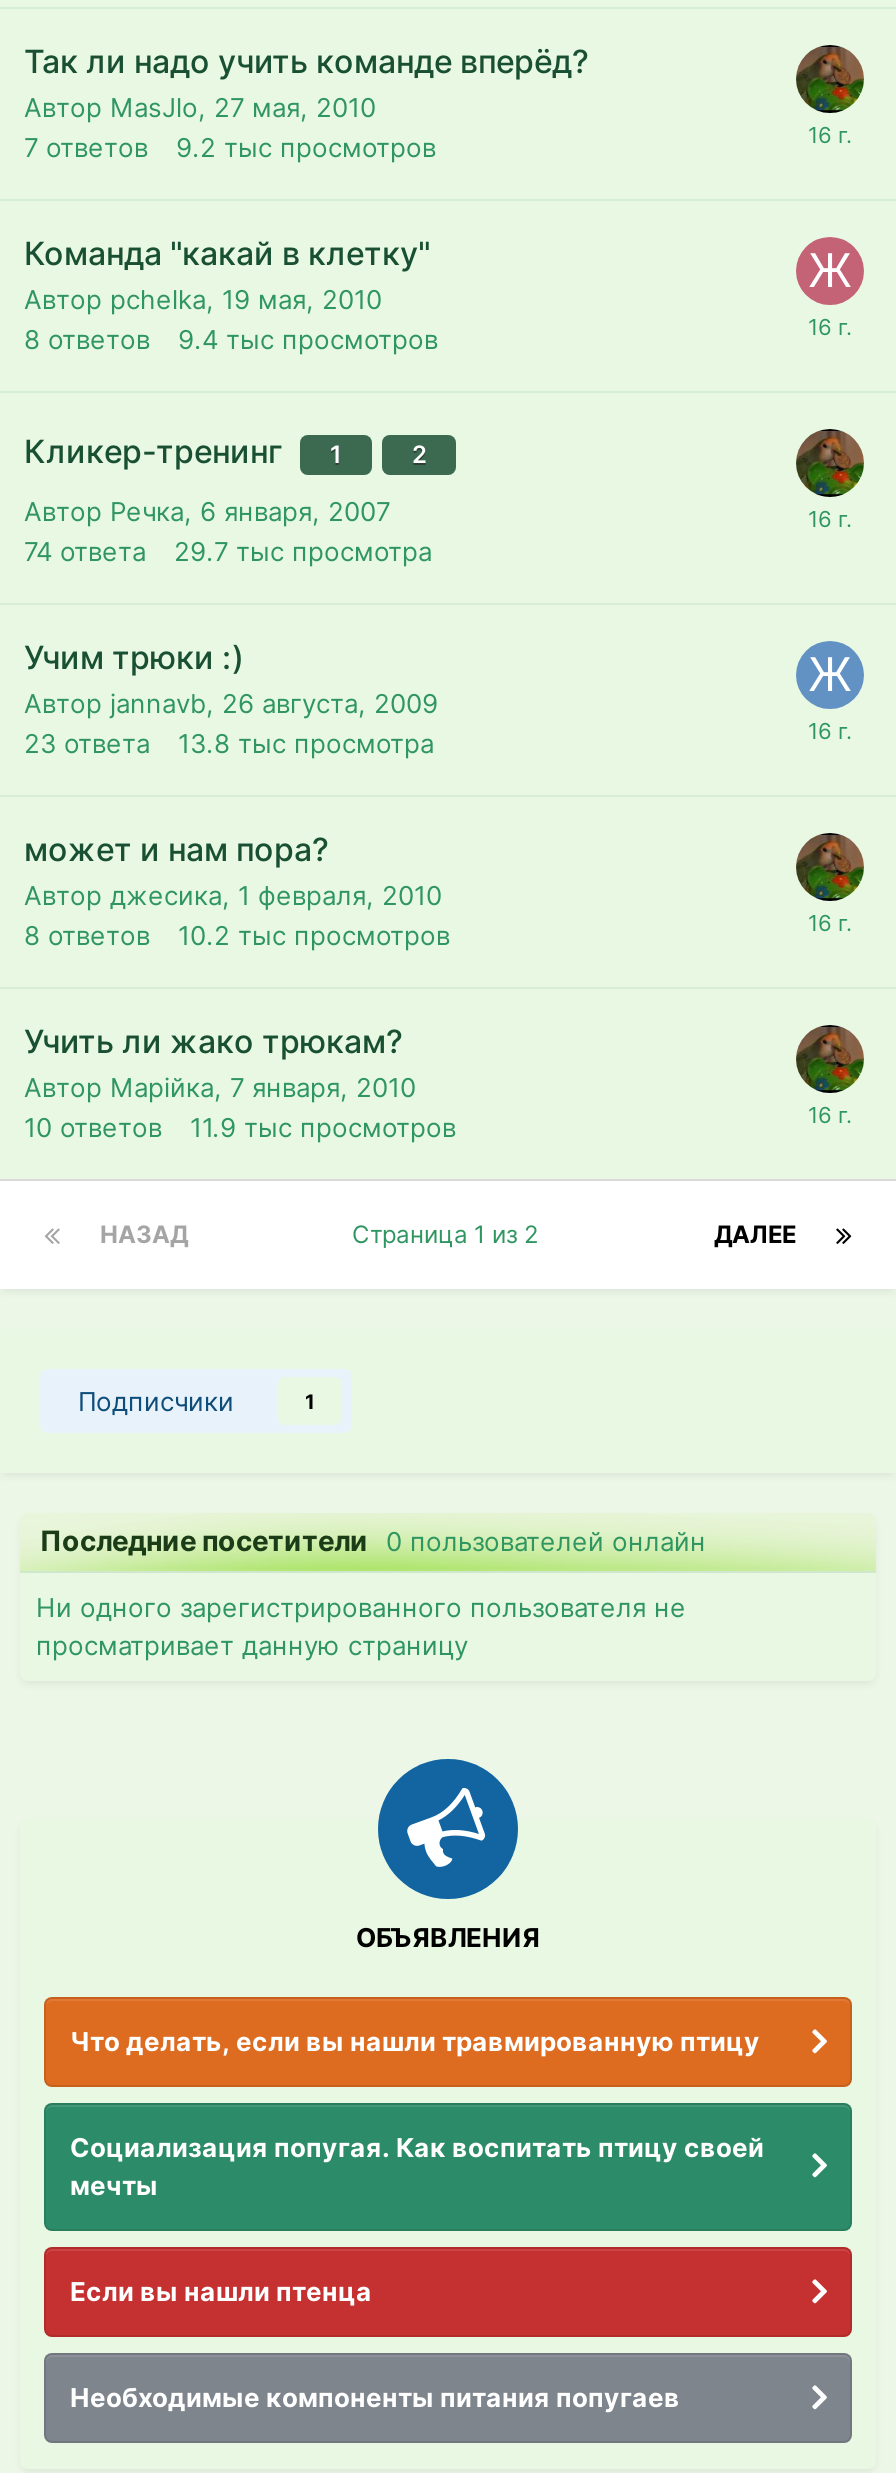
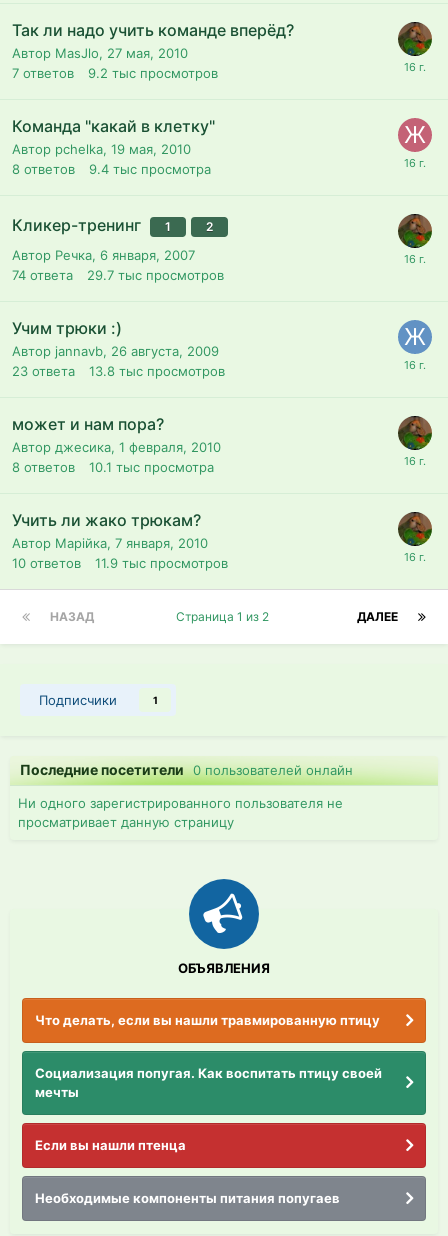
- 9.4 тыс просмотров
+ 9.4 тыс просмотра

- 29.7 тыс просмотра
+ 29.7 тыс просмотров

- 13.8 тыс просмотра
+ 13.8 тыс просмотров

- 10.2 тыс просмотров
+ 10.1 тыс просмотра
